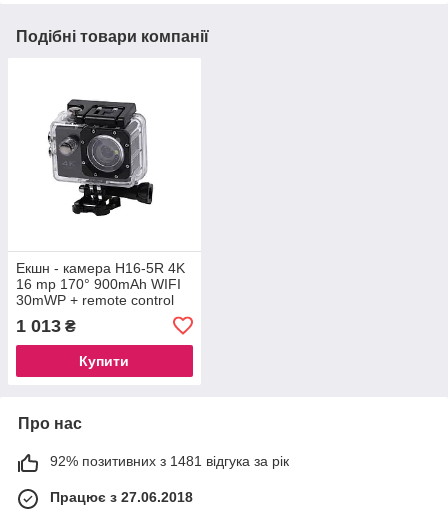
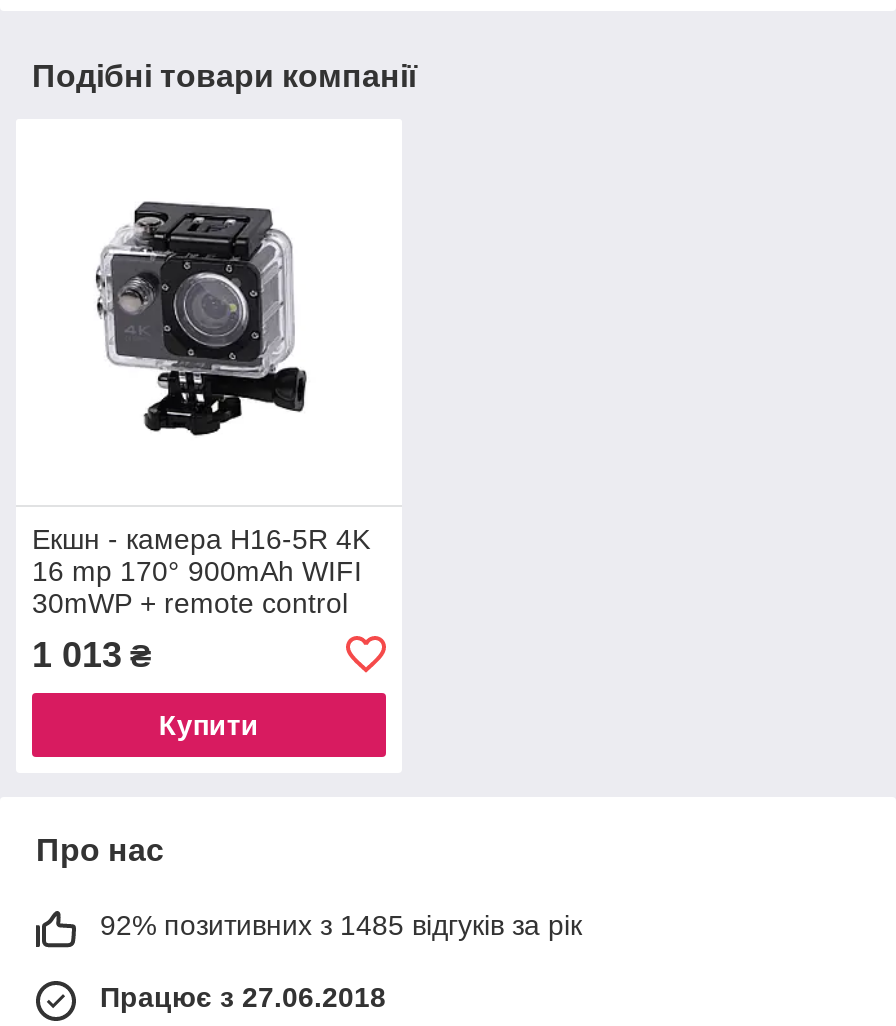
- 92% позитивних з 1481 відгука за рік
+ 92% позитивних з 1485 відгуків за рік
